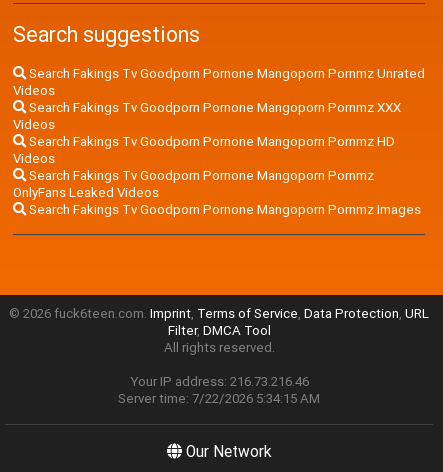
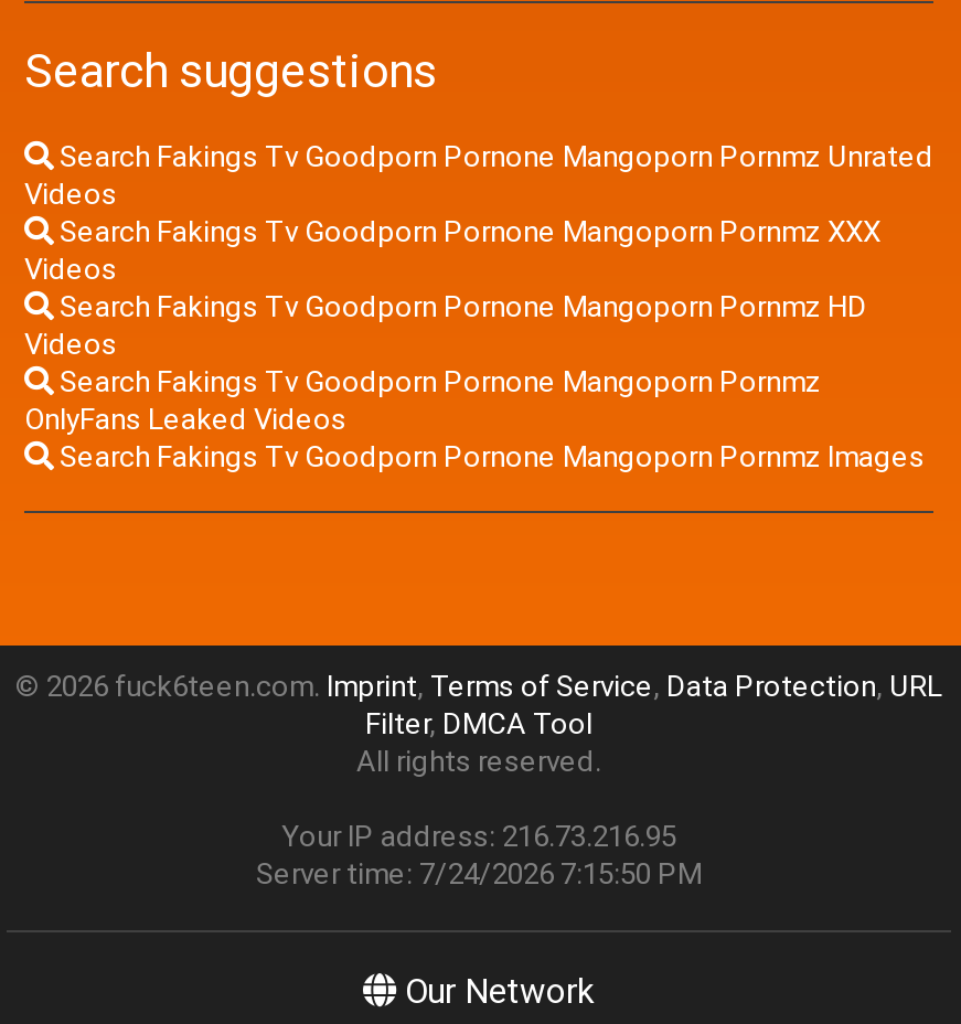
- Your IP address: 216.73.216.46
+ Your IP address: 216.73.216.95

- Server time: 7/22/2026 5:34:15 AM
+ Server time: 7/24/2026 7:15:50 PM
